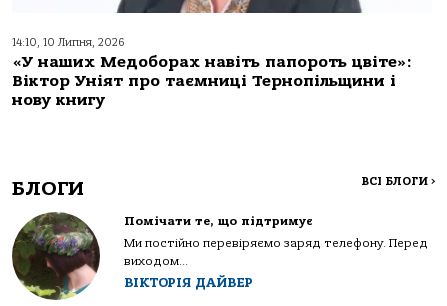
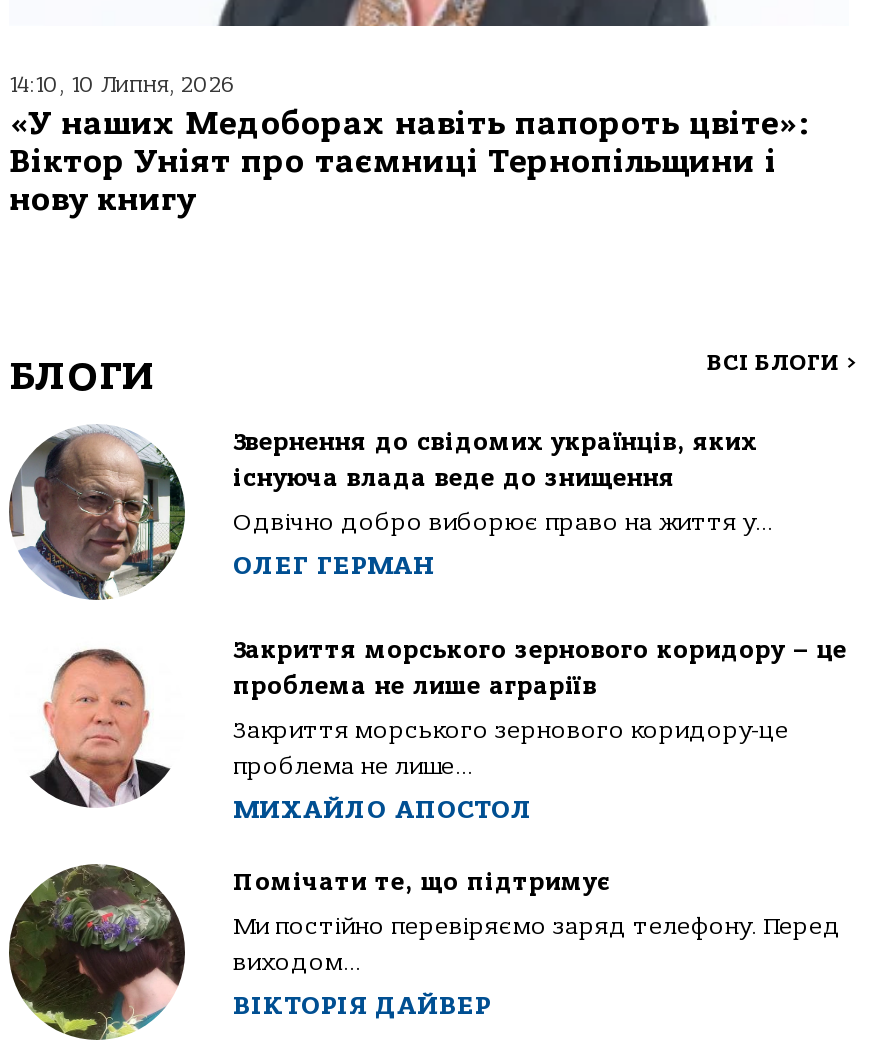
+ [image]
+ Звернення до свідомих українців, яких
+ існуюча влада веде до знищення
+ Одвічно добро виборює право на життя у...
+ ОЛЕГ ГЕРМАН
+ Закриття морського зернового коридору – це
+ проблема не лише аграріїв
+ Закриття морського зернового коридору-це
+ проблема не лише...
+ МИХАЙЛО АПОСТОЛ

+ [image]
